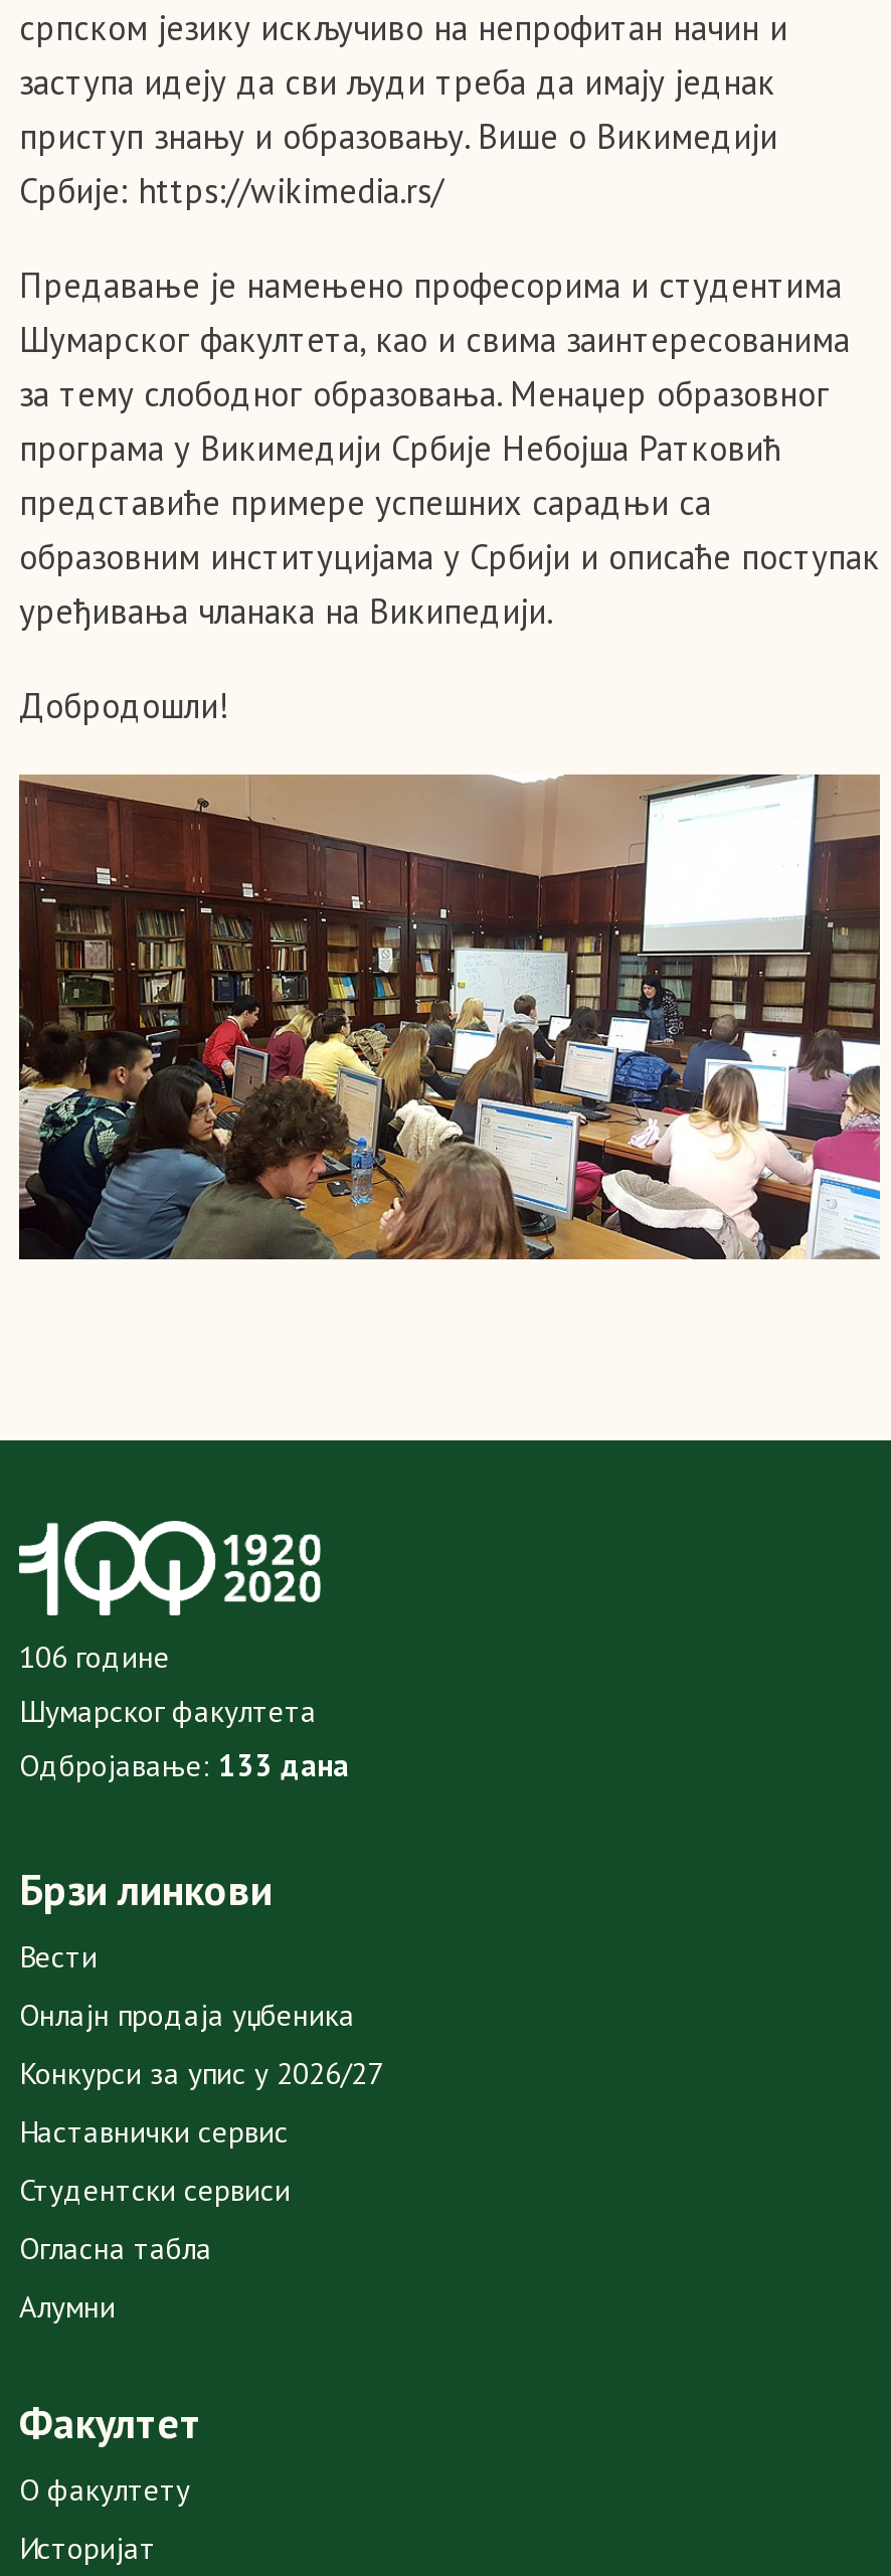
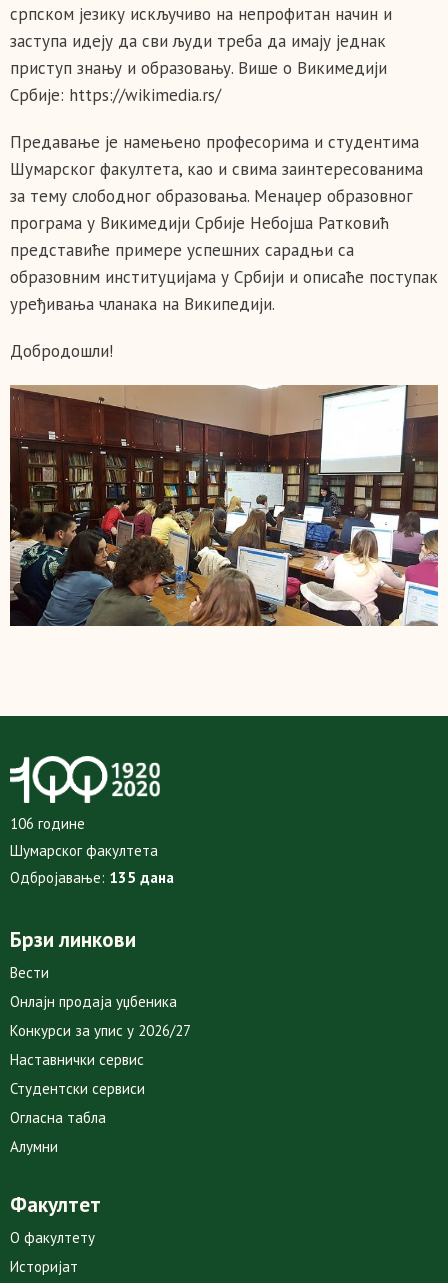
- Одбројавање: 133 дана
+ Одбројавање: 135 дана
